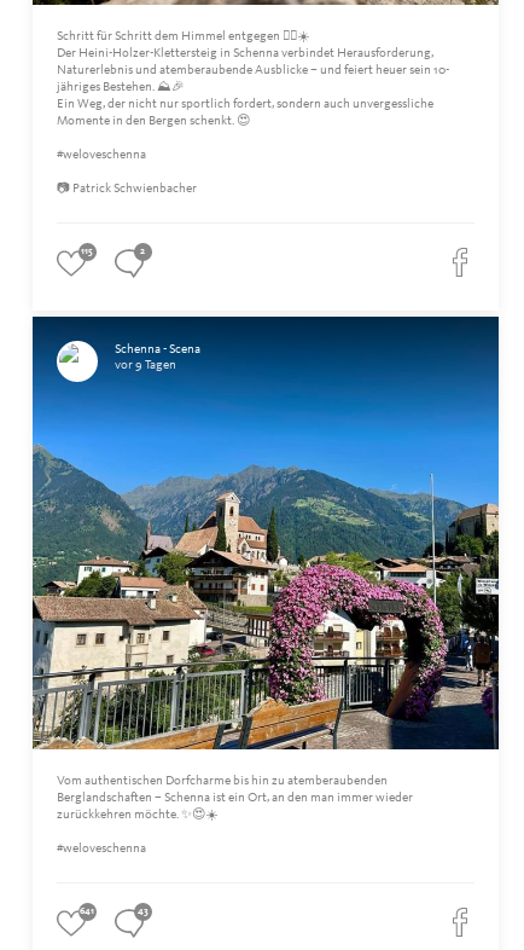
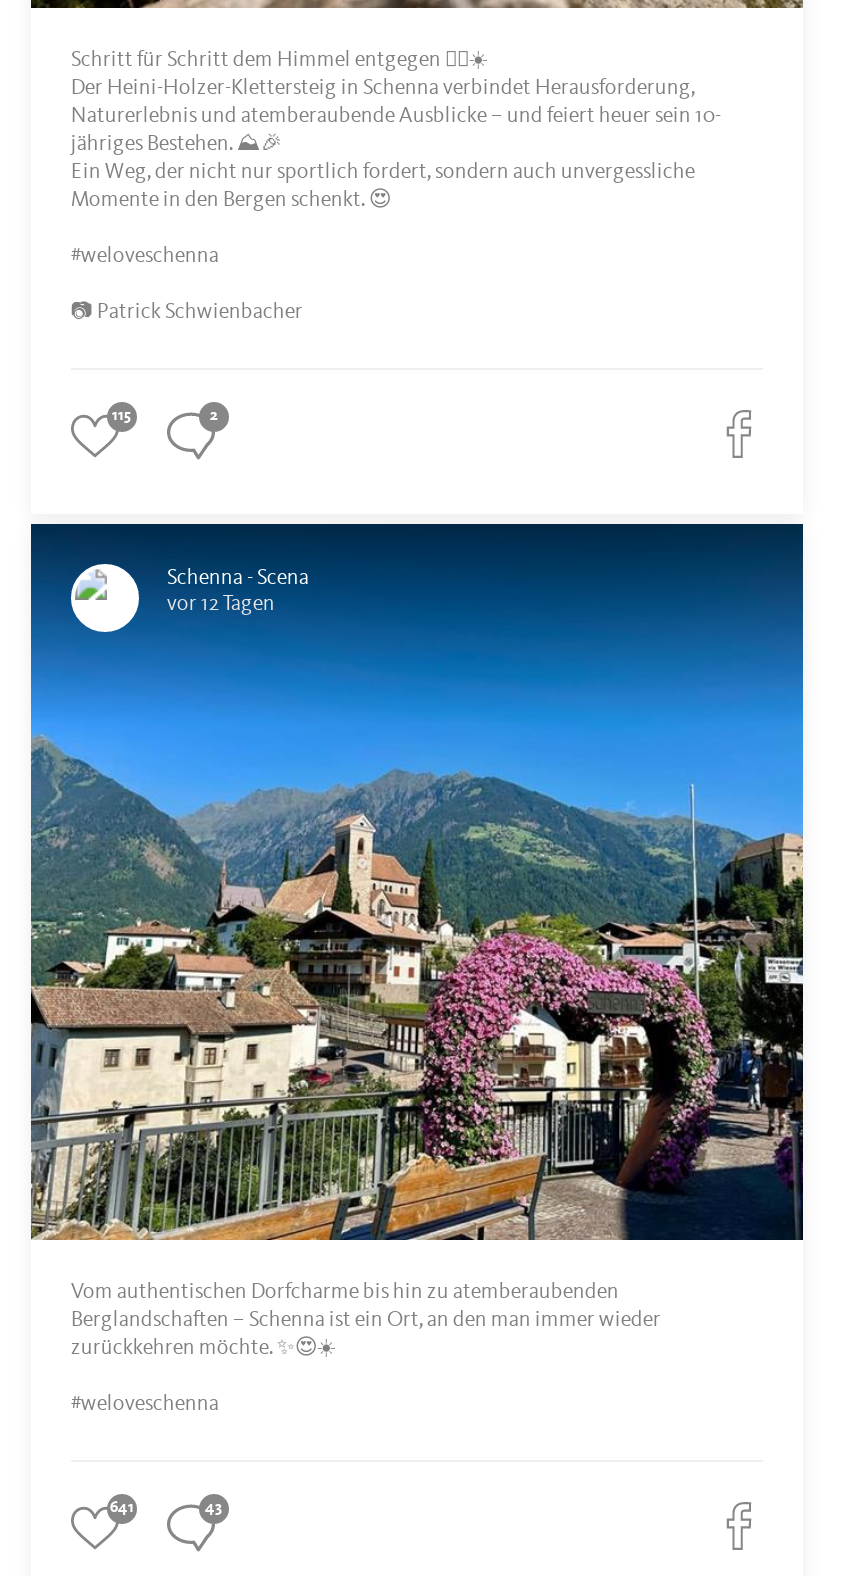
- vor 9 Tagen
+ vor 12 Tagen
